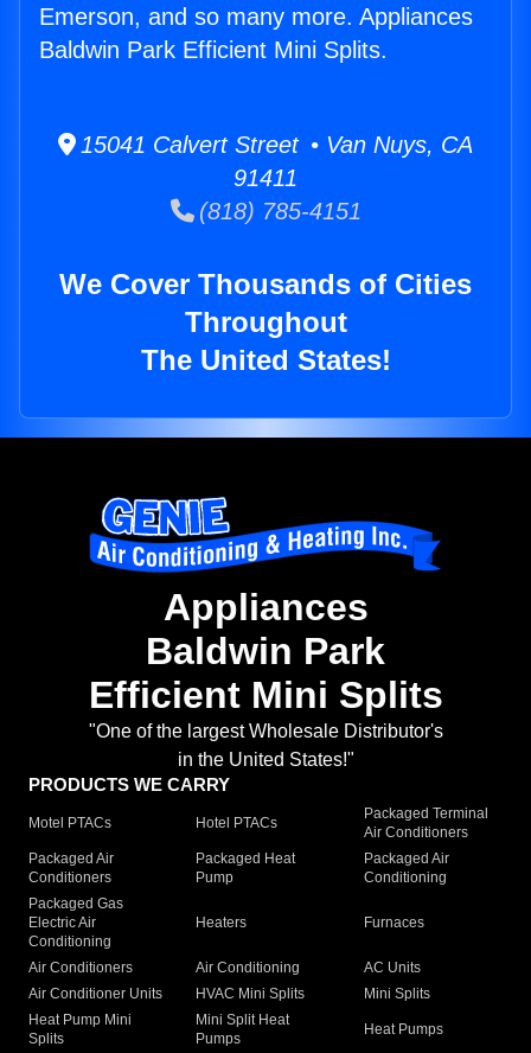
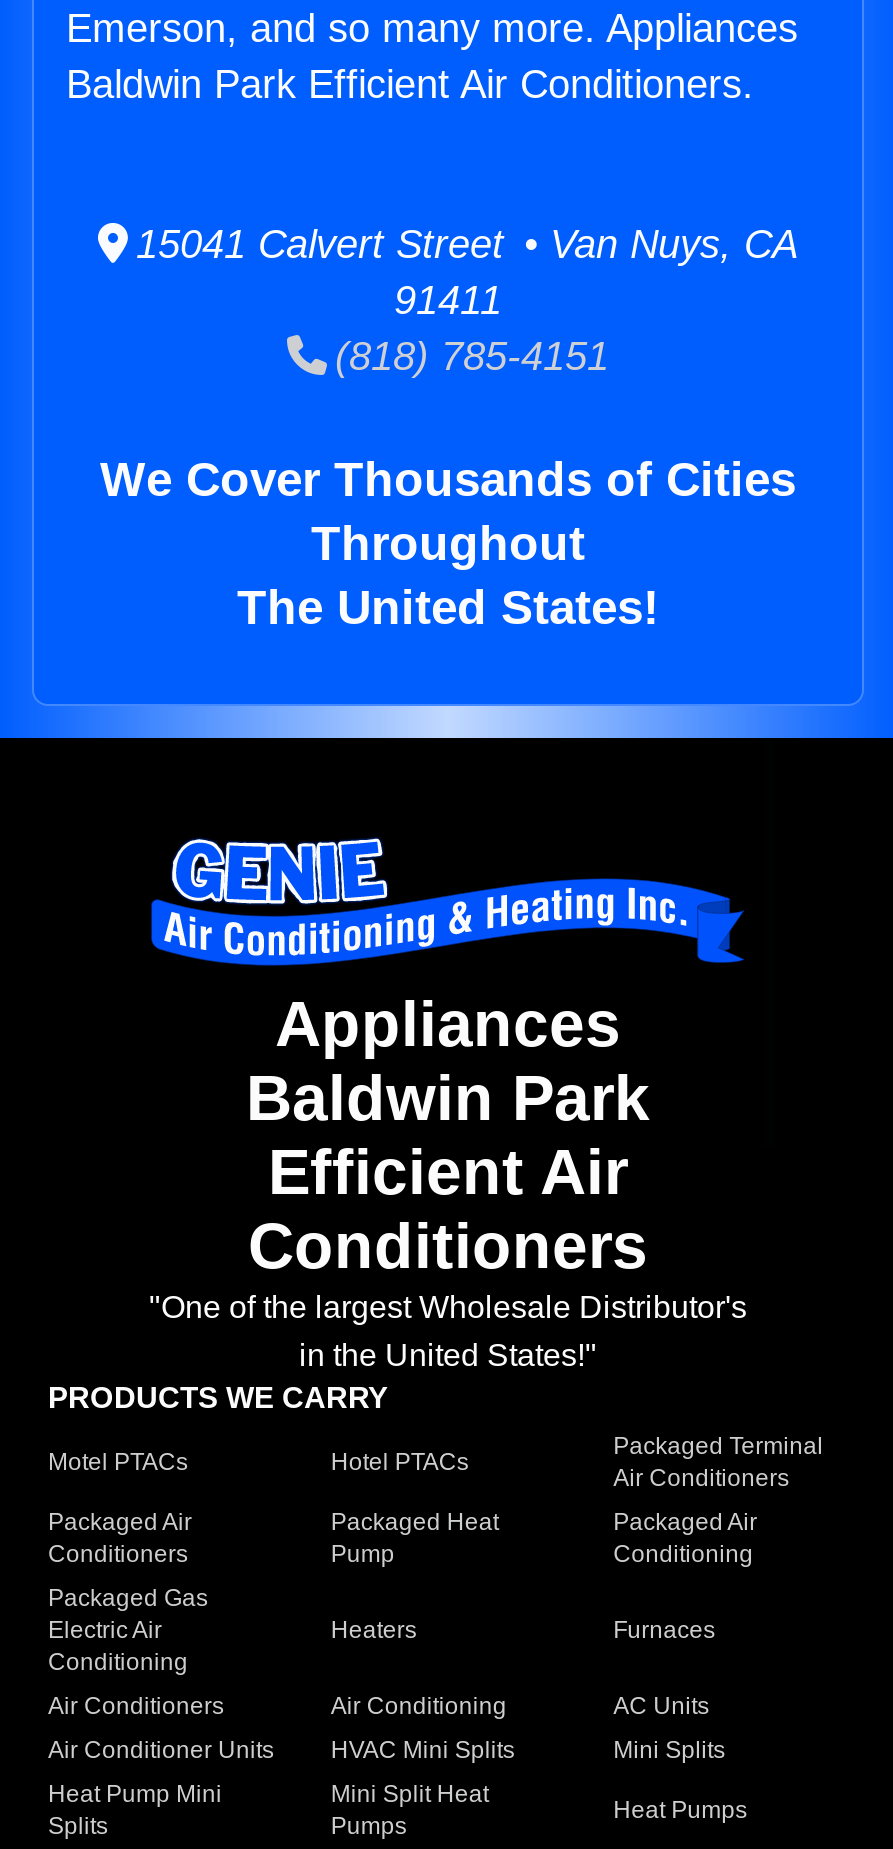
- Baldwin Park Efficient Mini Splits.
+ Baldwin Park Efficient Air Conditioners.

- Efficient Mini Splits
+ Efficient Air
+ Conditioners
